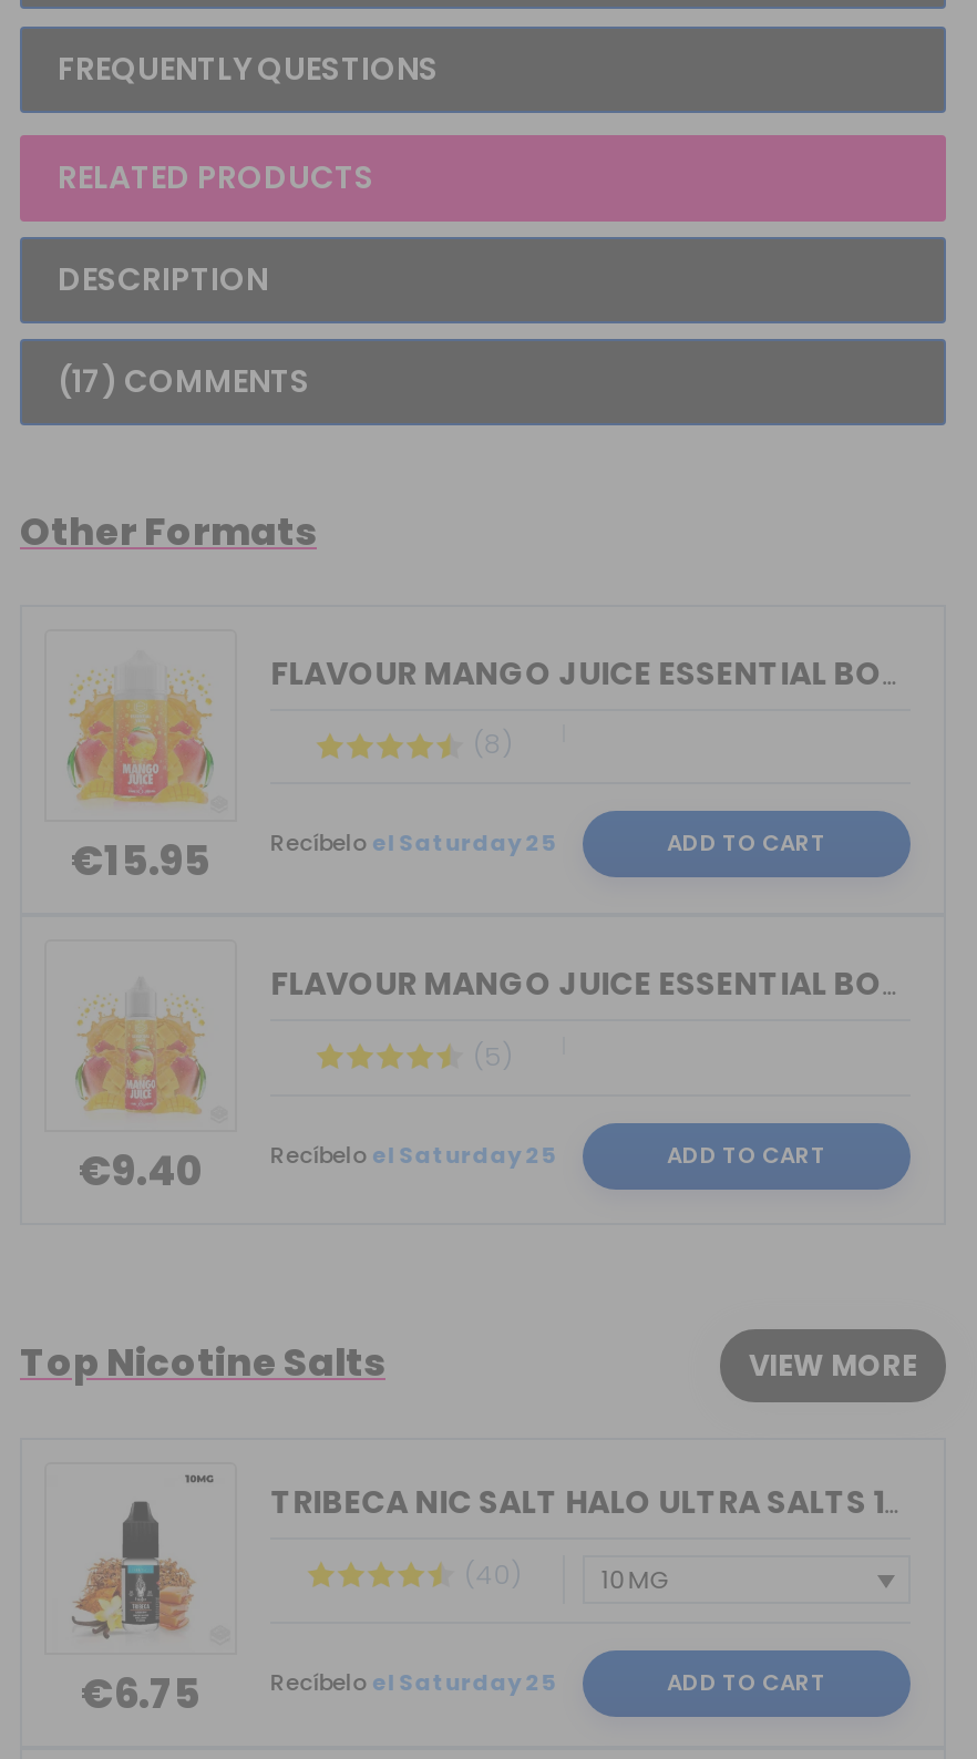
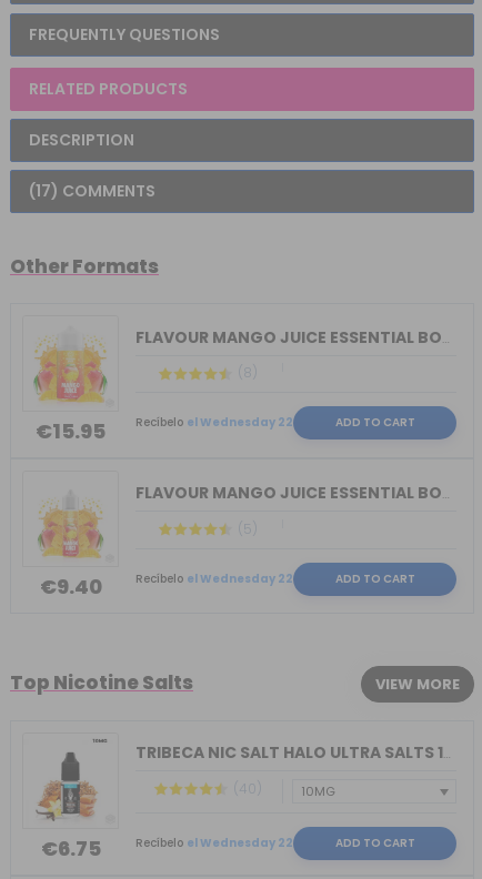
- Recíbelo el Saturday 25
+ Recíbelo el Wednesday 22

- Recíbelo el Saturday 25
+ Recíbelo el Wednesday 22

- Recíbelo el Saturday 25
+ Recíbelo el Wednesday 22
